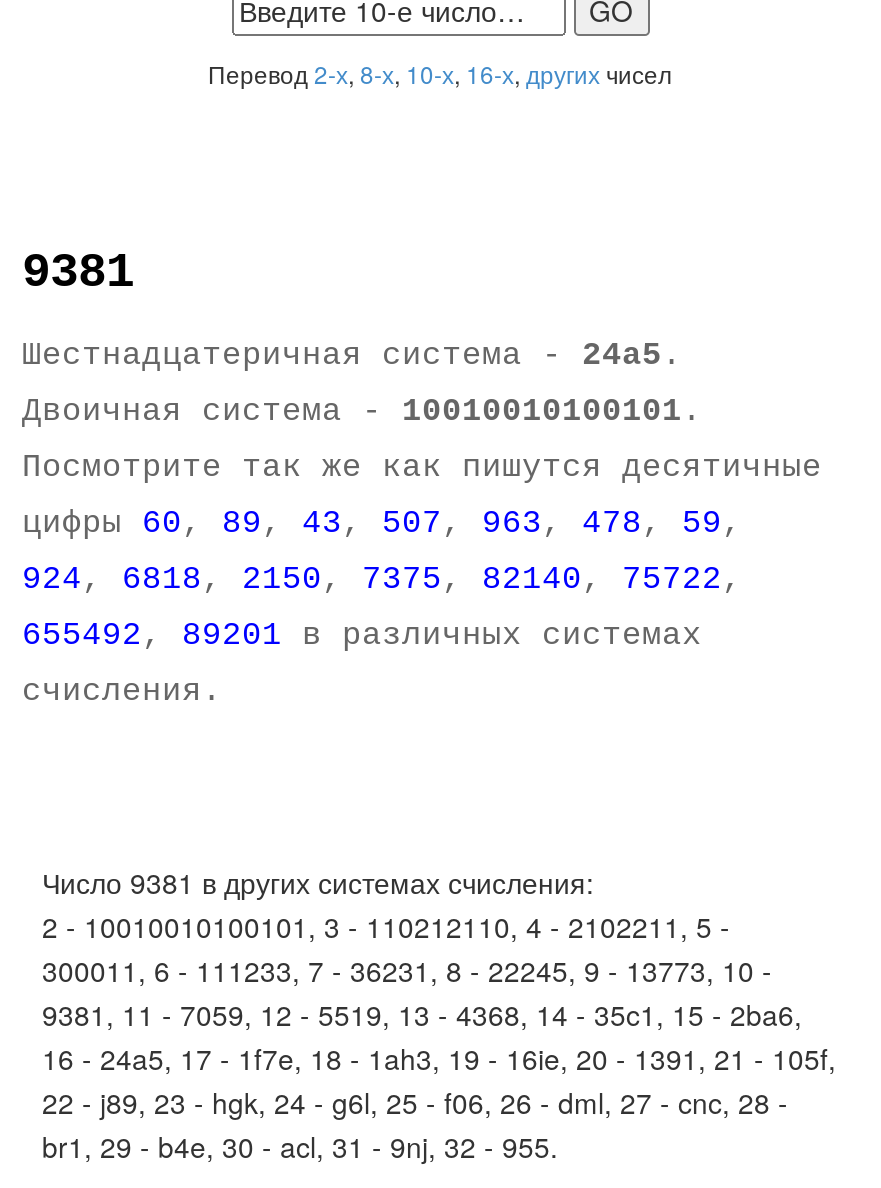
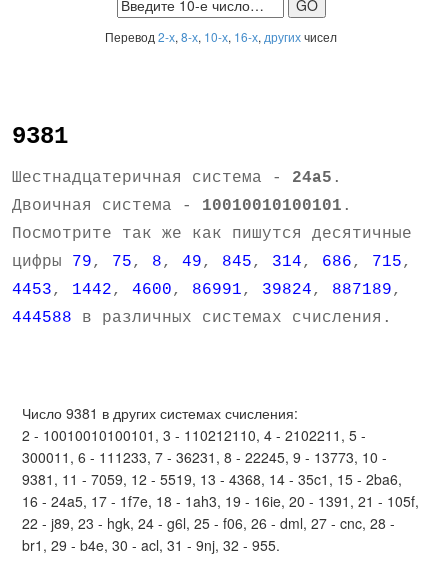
- цифры 60, 89, 43, 507, 963, 478, 59,
- 924, 6818, 2150, 7375, 82140, 75722,
- 655492, 89201 в различных системах
- счисления.
+ цифры 79, 75, 8, 49, 845, 314, 686, 715,
+ 4453, 1442, 4600, 86991, 39824, 887189,
+ 444588 в различных системах счисления.
